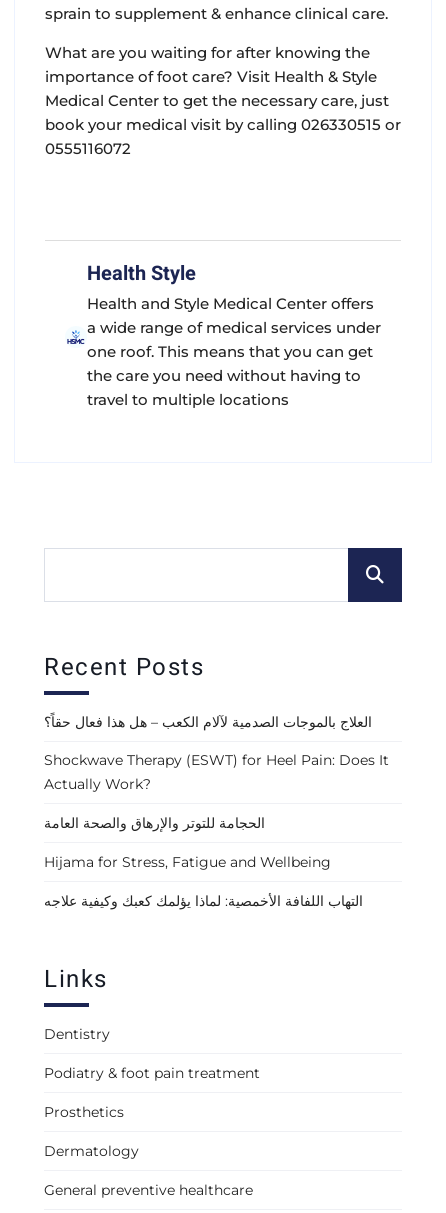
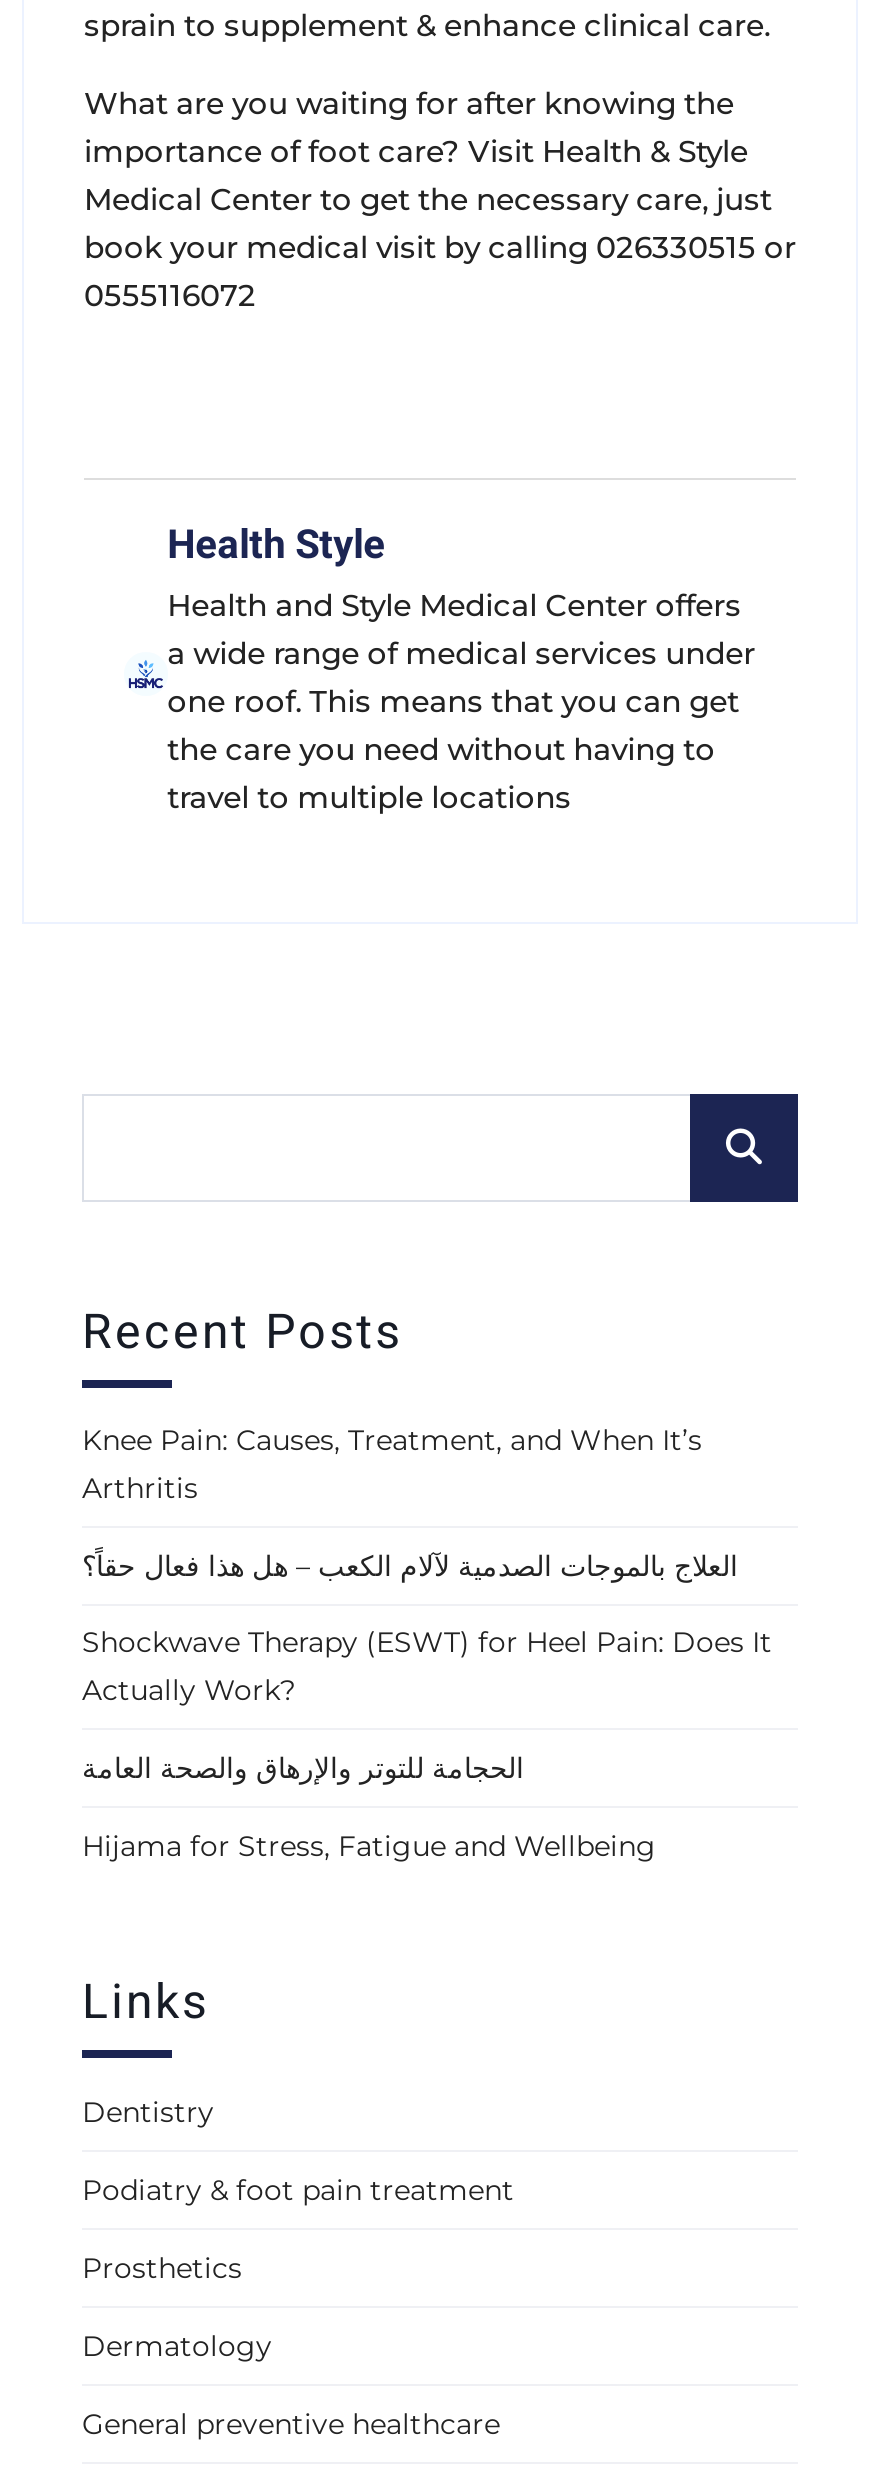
+ Knee Pain: Causes, Treatment, and When It’s
+ Arthritis

moved down: العلاج بالموجات الصدمية لآلام الكعب – هل هذا فعال حقاً؟ | Shockwave Therapy (ESWT) for Heel Pain: Does It | Actually Work? | الحجامة للتوتر والإرهاق والصحة العامة | Hijama for Stress, Fatigue and Wellbeing

- التهاب اللفافة الأخمصية: لماذا يؤلمك كعبك وكيفية علاجه
